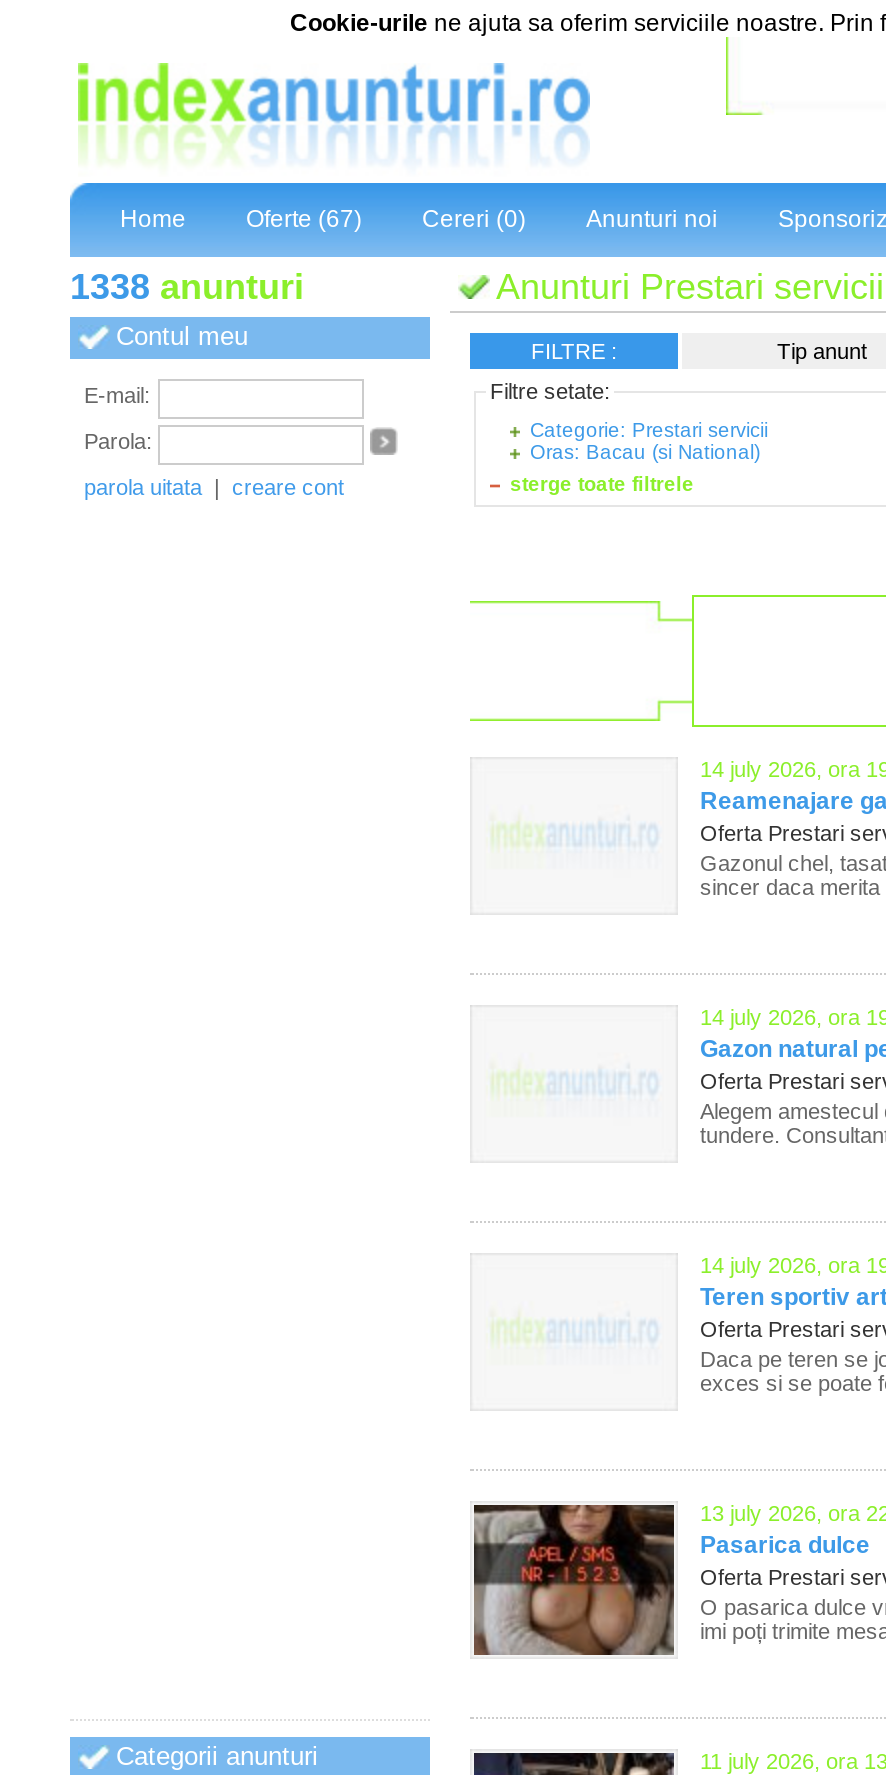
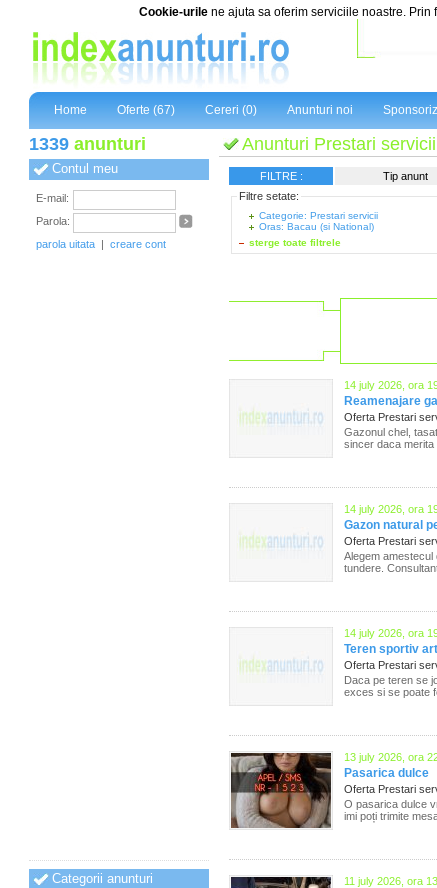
- 1338 anunturi
+ 1339 anunturi
